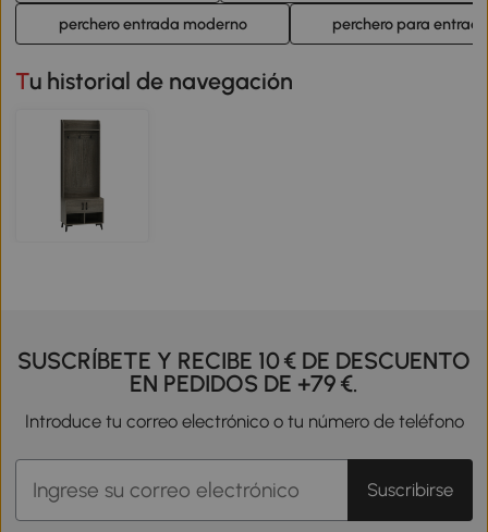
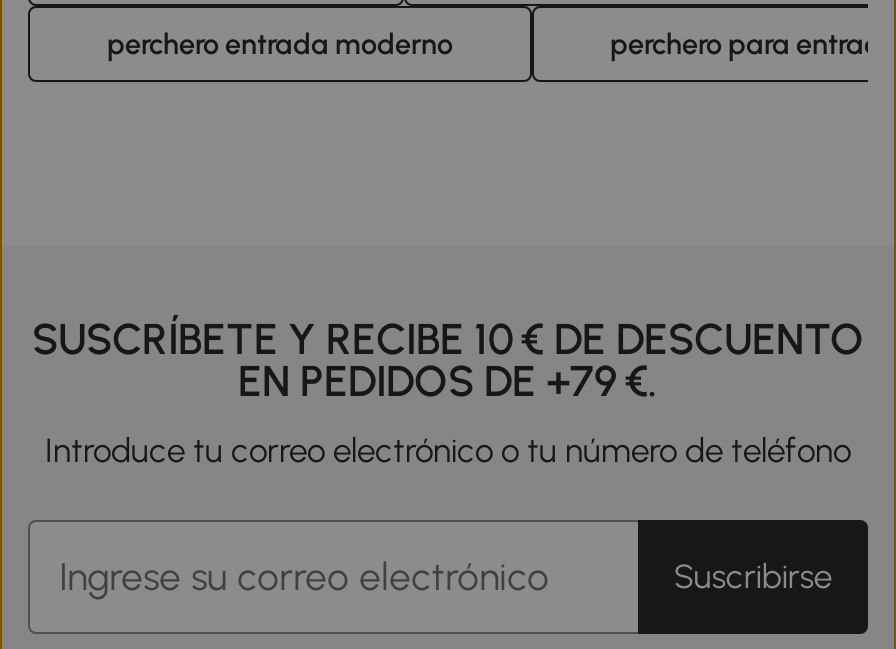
- Tu historial de navegación

- [image]
